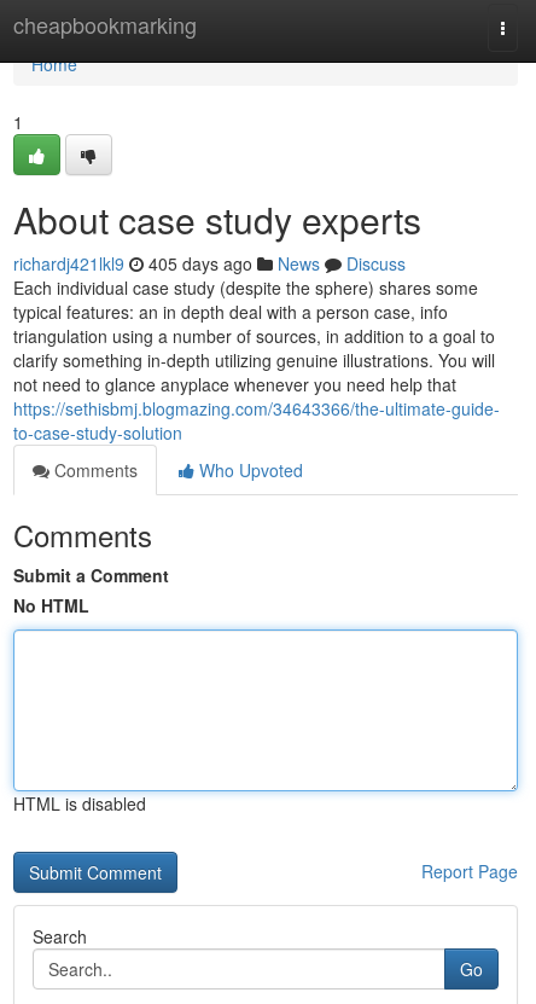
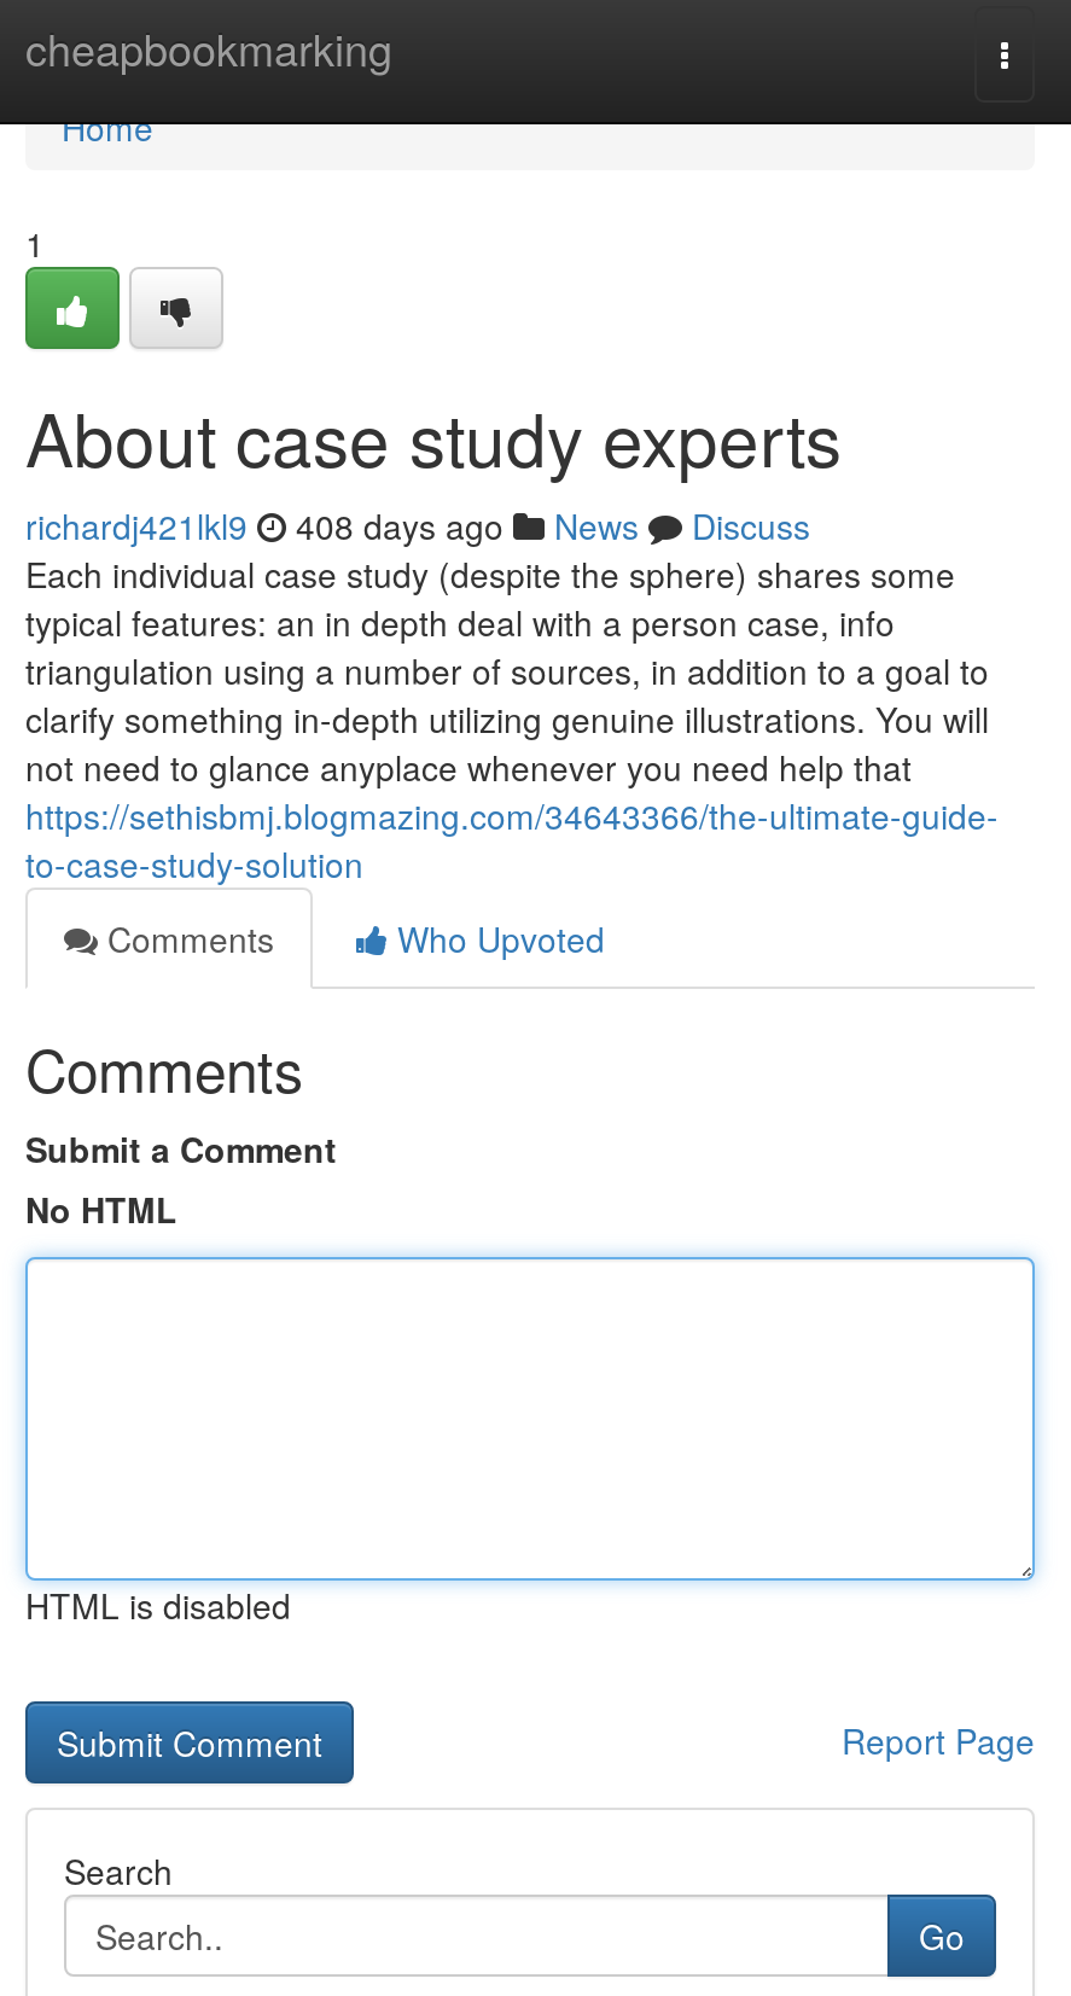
- richardj421lkl9 405 days ago News Discuss
+ richardj421lkl9 408 days ago News Discuss
